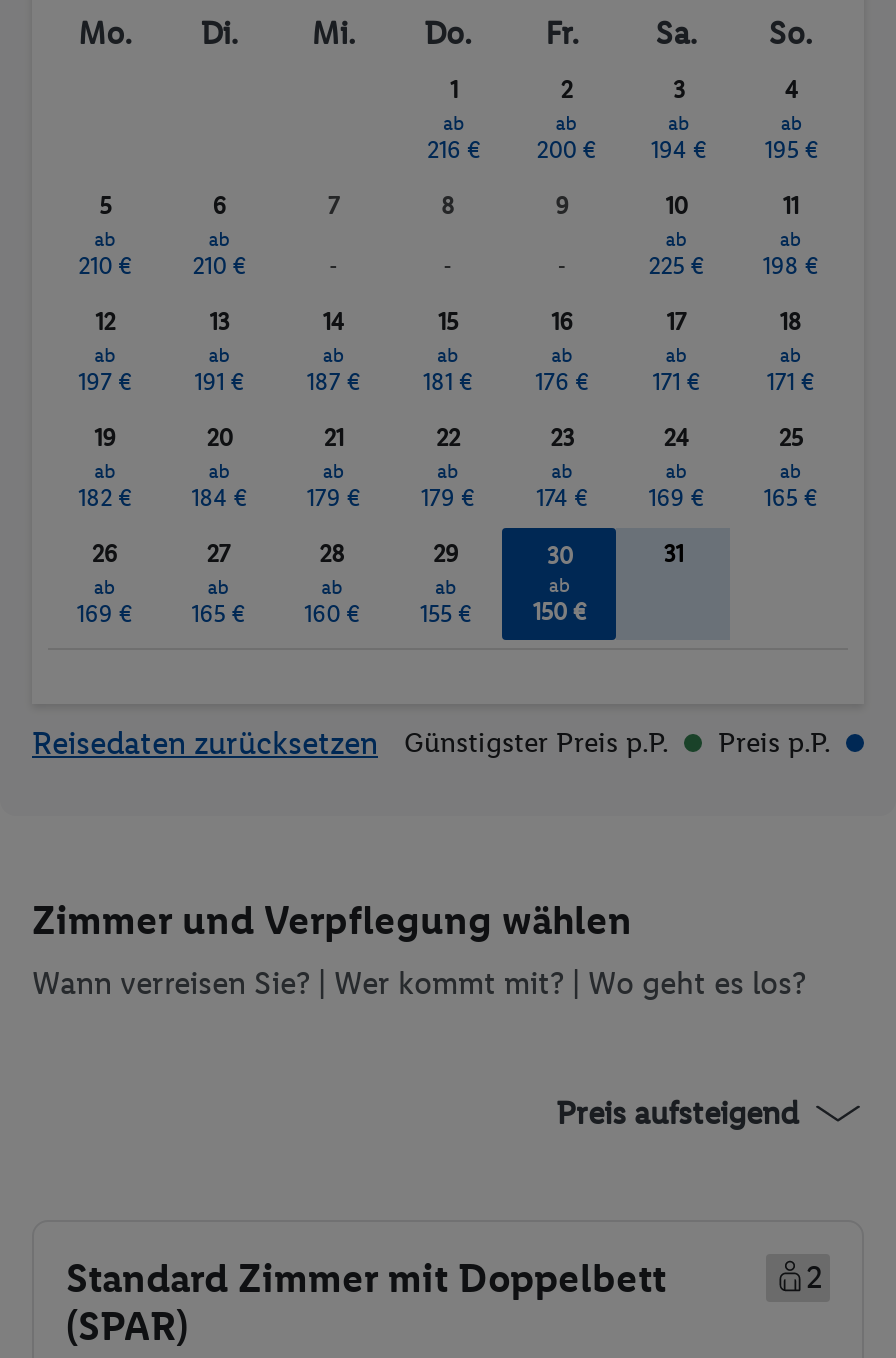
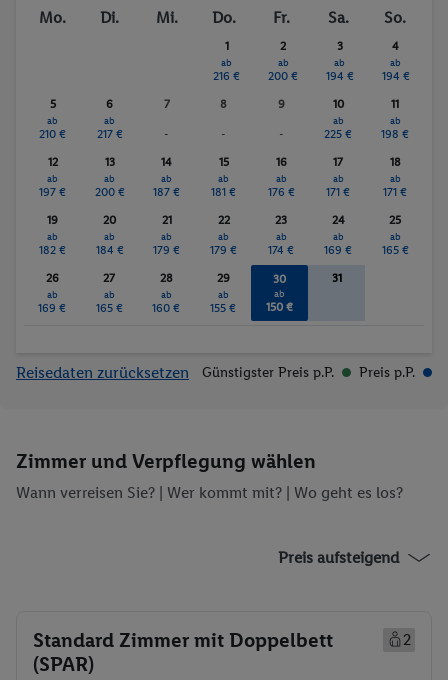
- 195 €
+ 194 €

- 210 €
+ 217 €

- 191 €
+ 200 €
